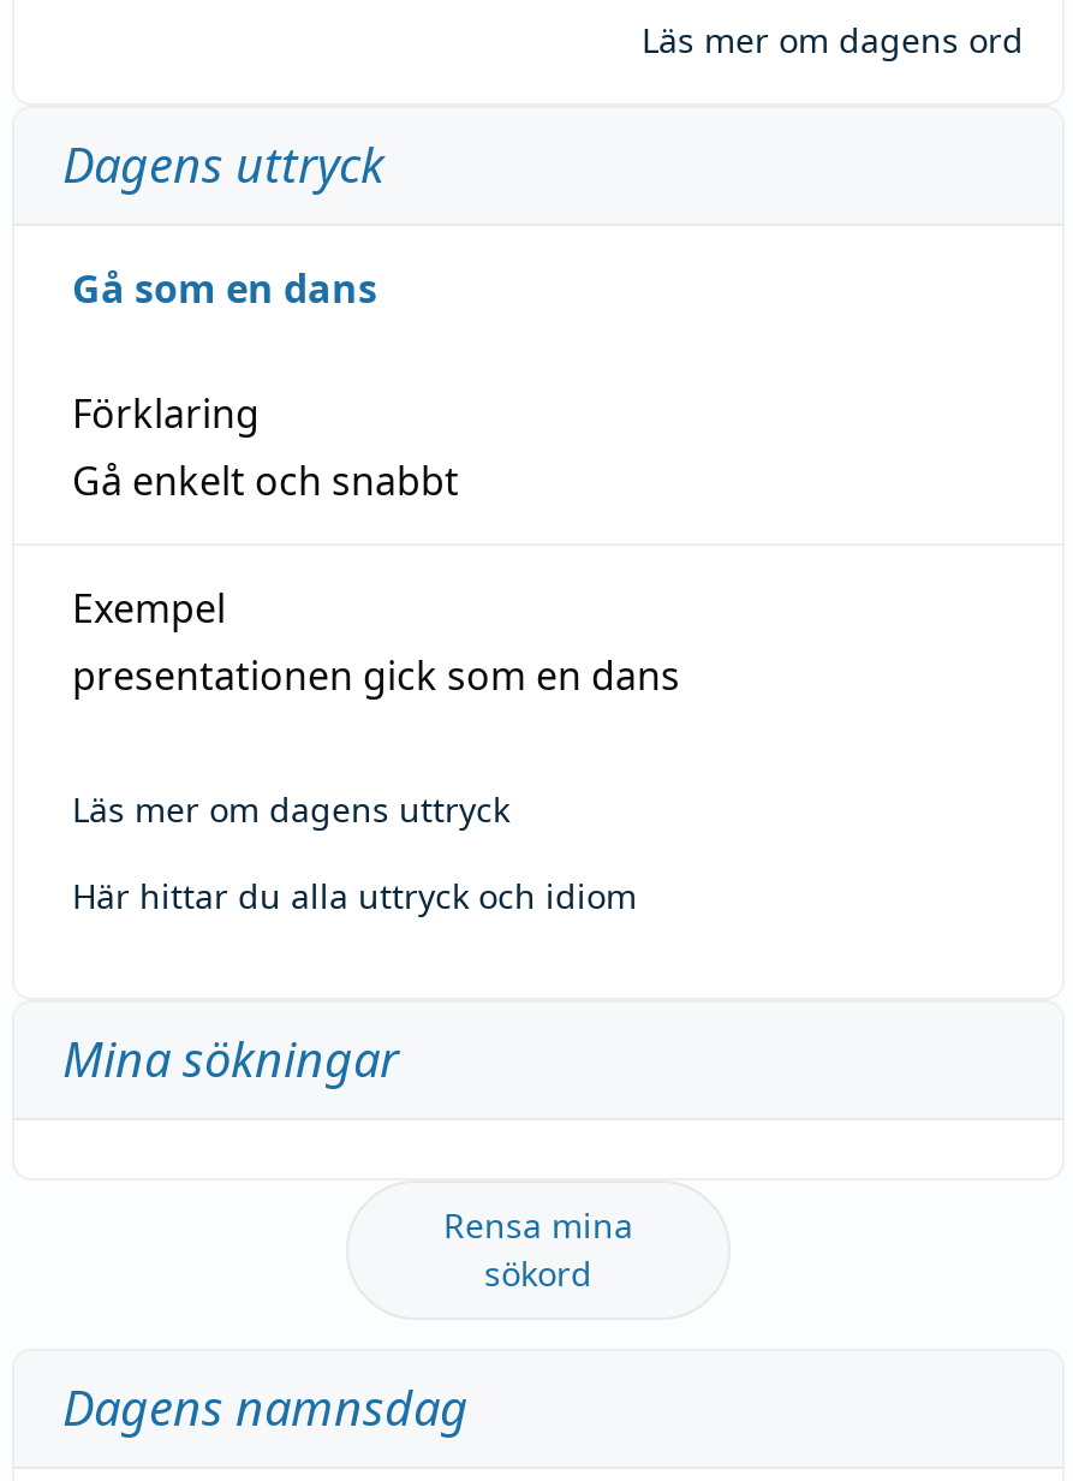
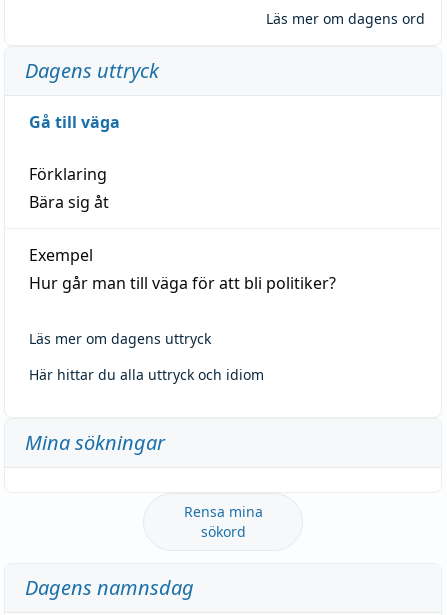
- Gå som en dans
+ Gå till väga

- Gå enkelt och snabbt
+ Bära sig åt

- presentationen gick som en dans
+ Hur går man till väga för att bli politiker?
